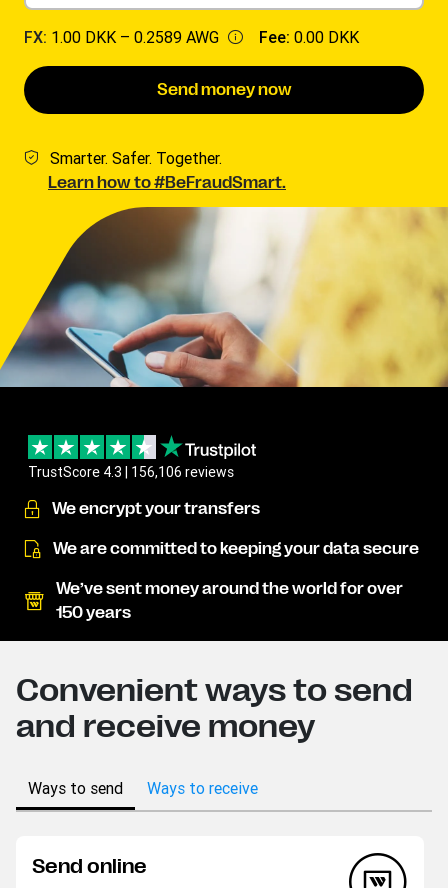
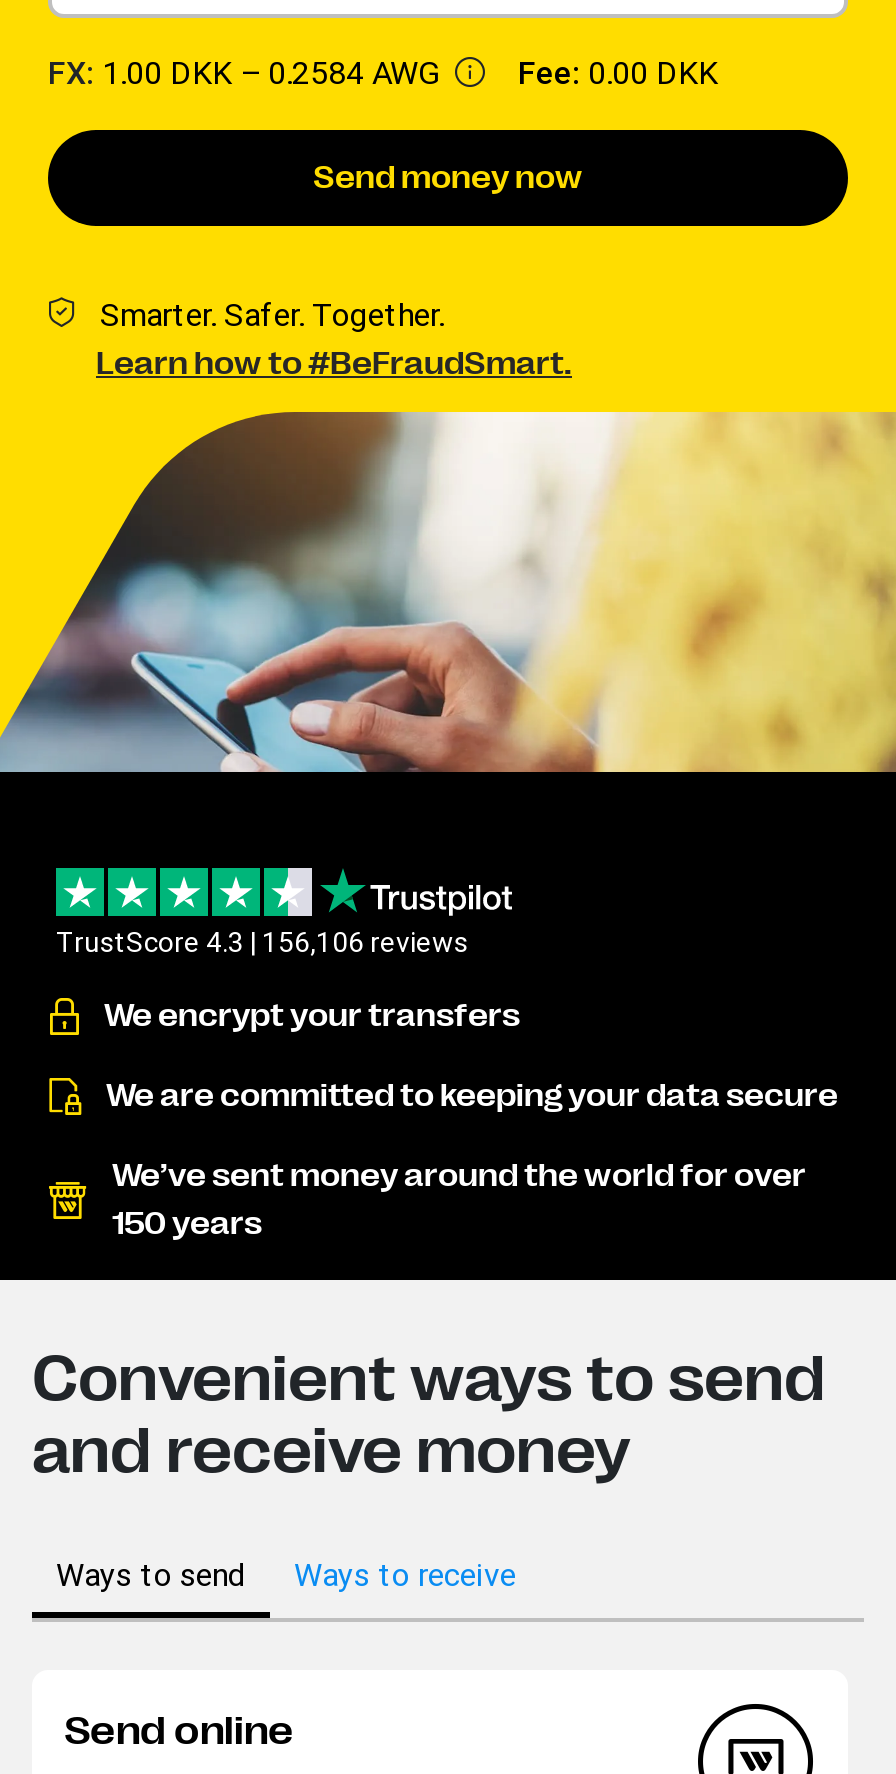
- FX: 1.00 DKK – 0.2589 AWG Fee: 0.00 DKK
+ FX: 1.00 DKK – 0.2584 AWG Fee: 0.00 DKK
